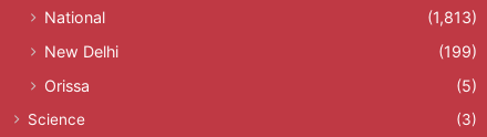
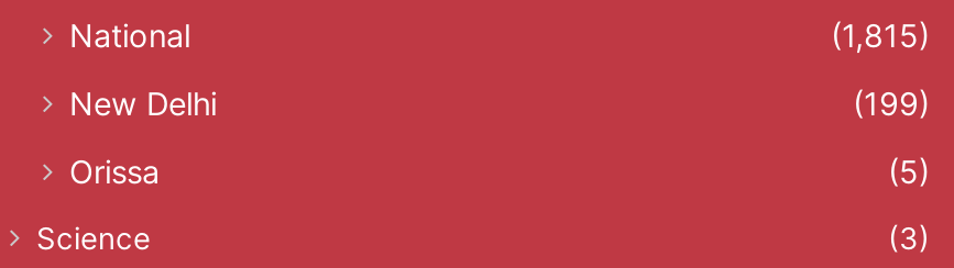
- (1,813)
+ (1,815)
